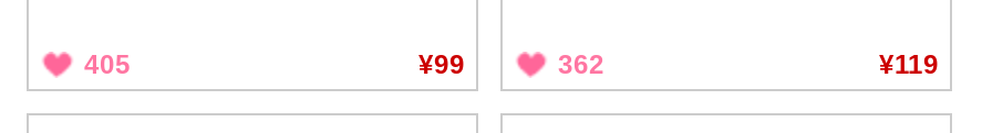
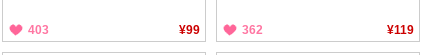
- 405
+ 403
